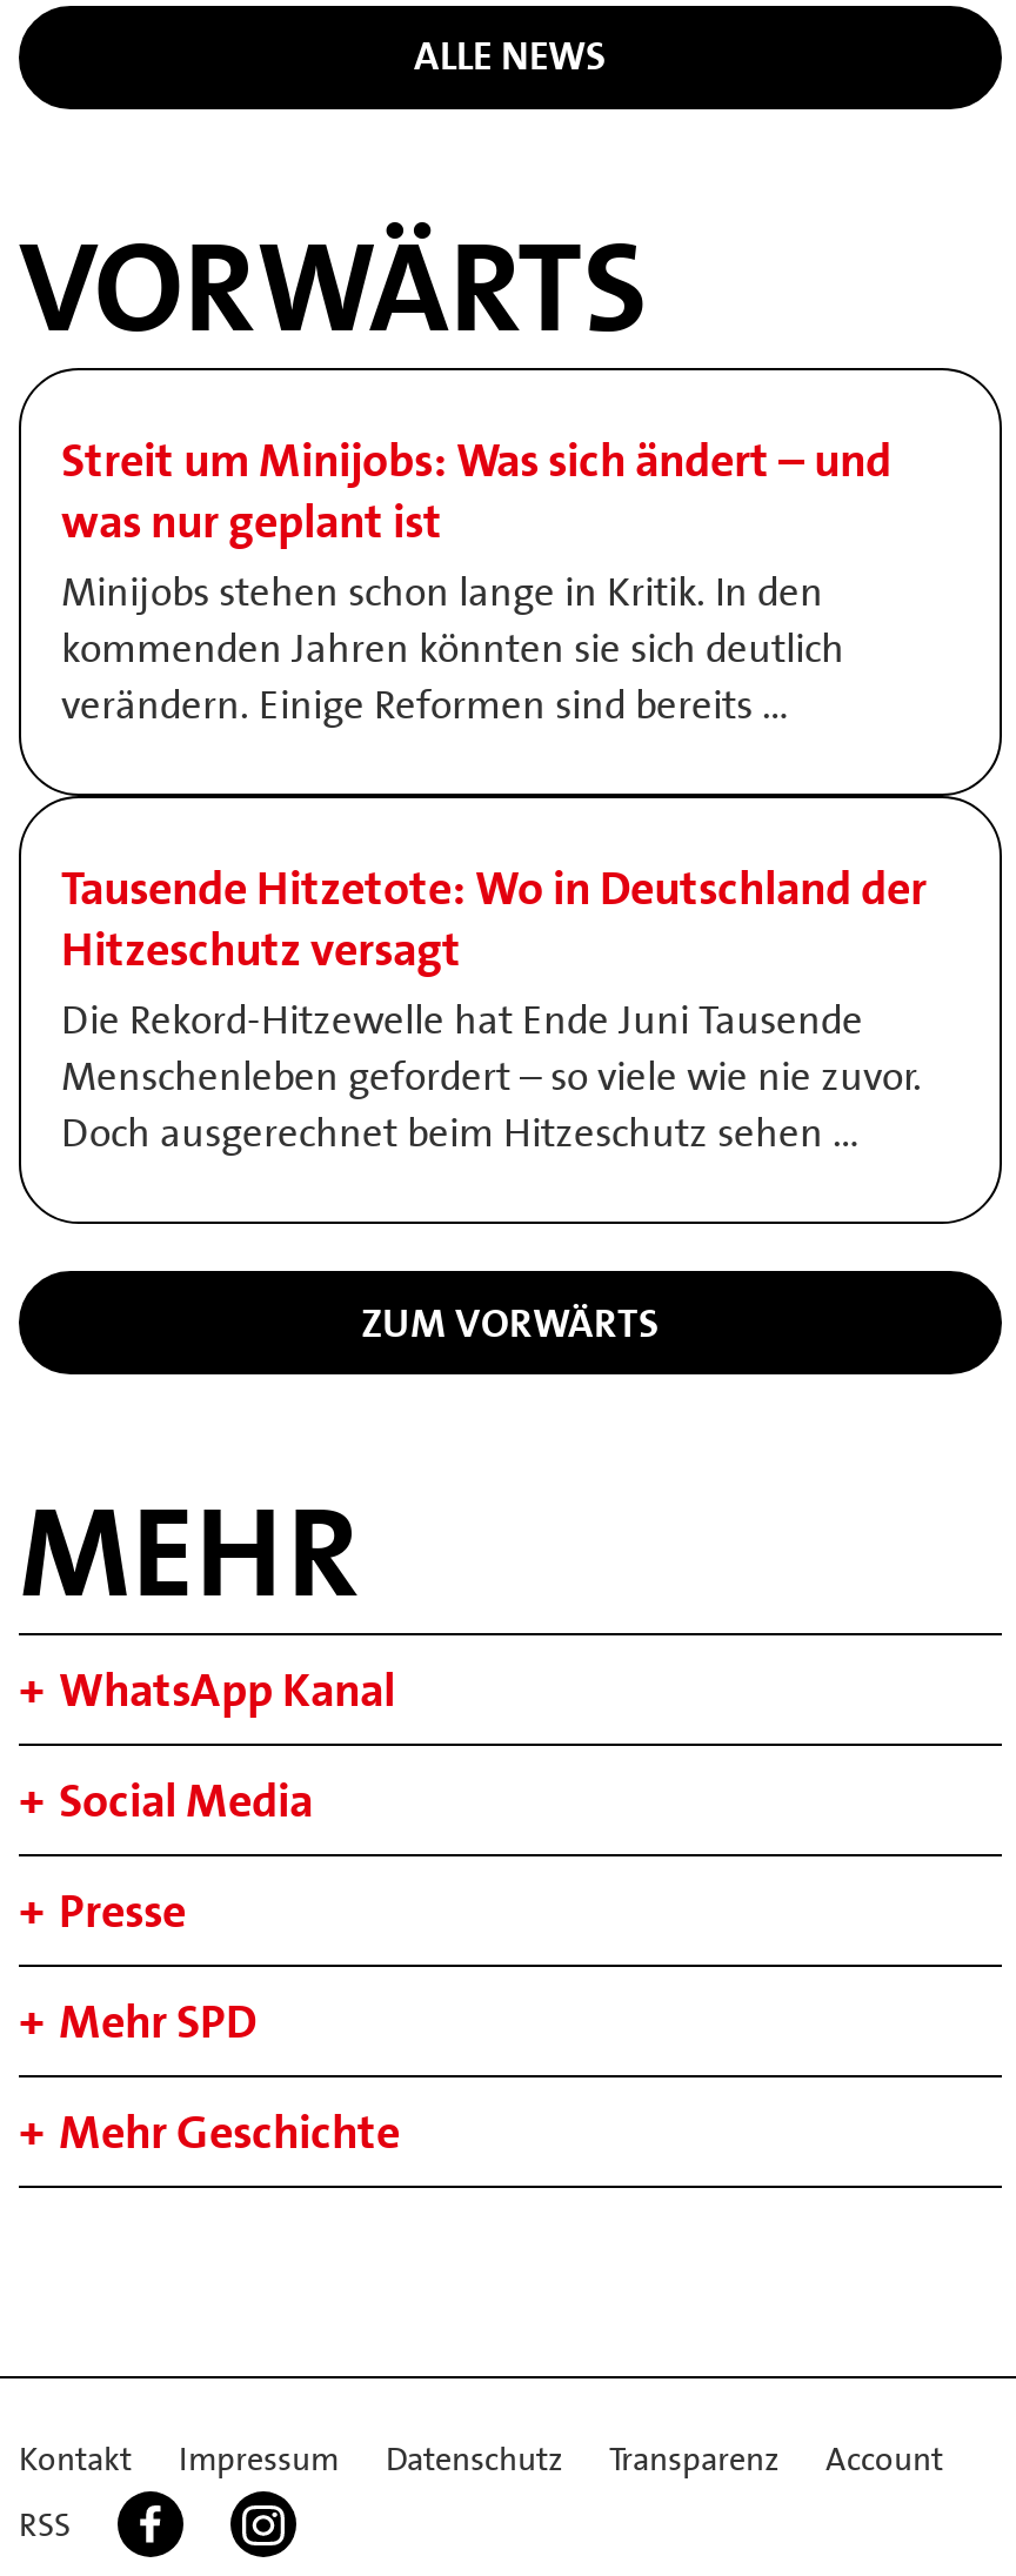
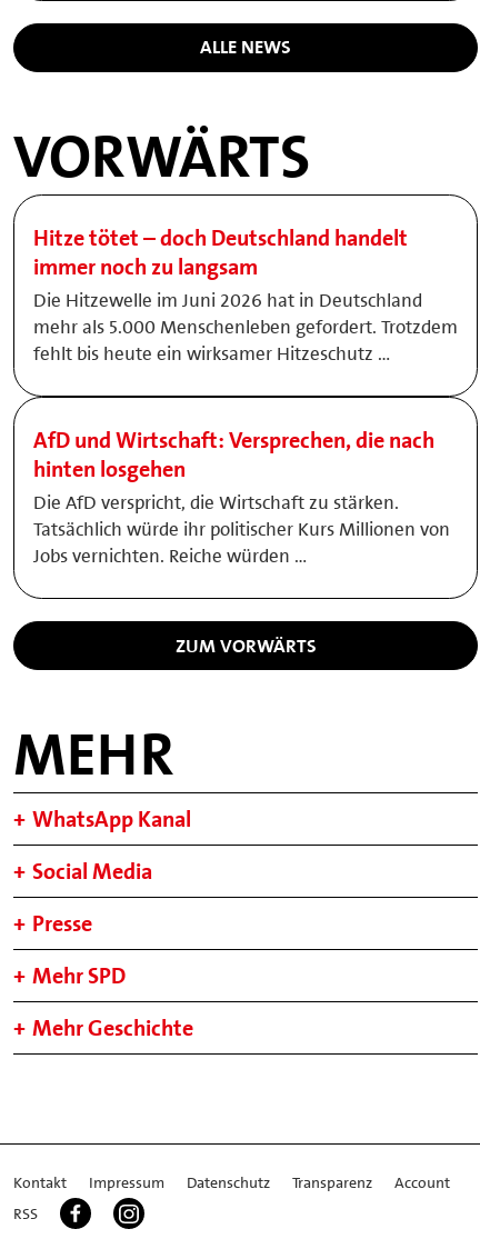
- Streit um Minijobs: Was sich ändert – und
- was nur geplant ist
- Minijobs stehen schon lange in Kritik. In den
- kommenden Jahren könnten sie sich deutlich
- verändern. Einige Reformen sind bereits …
+ Hitze tötet – doch Deutschland handelt
+ immer noch zu langsam
+ Die Hitzewelle im Juni 2026 hat in Deutschland
+ mehr als 5.000 Menschenleben gefordert. Trotzdem
+ fehlt bis heute ein wirksamer Hitzeschutz …

- Tausende Hitzetote: Wo in Deutschland der
- Hitzeschutz versagt
- Die Rekord-Hitzewelle hat Ende Juni Tausende
- Menschenleben gefordert – so viele wie nie zuvor.
- Doch ausgerechnet beim Hitzeschutz sehen …
+ AfD und Wirtschaft: Versprechen, die nach
+ hinten losgehen
+ Die AfD verspricht, die Wirtschaft zu stärken.
+ Tatsächlich würde ihr politischer Kurs Millionen von
+ Jobs vernichten. Reiche würden …
